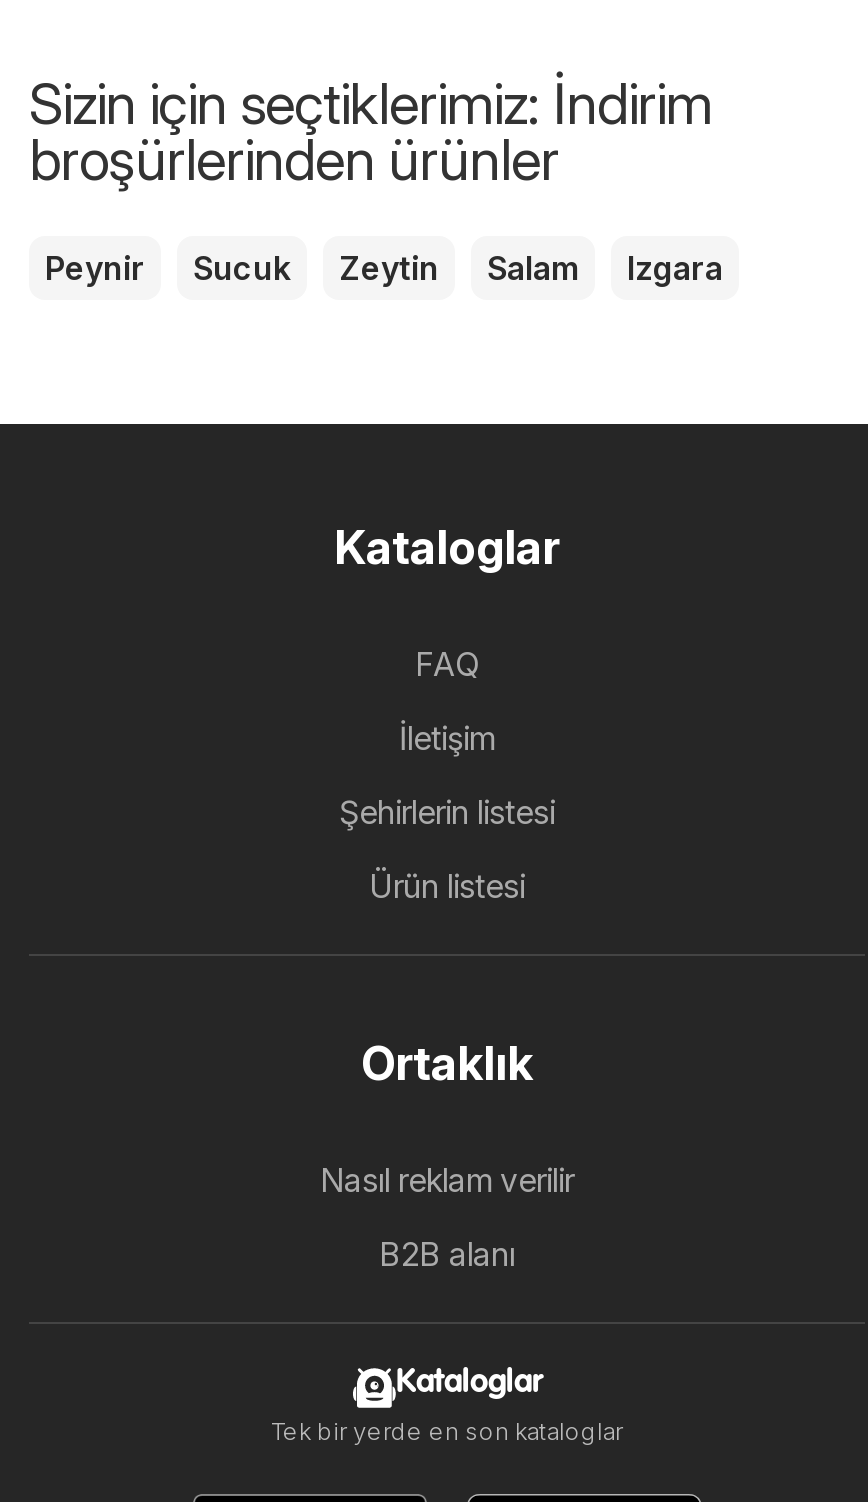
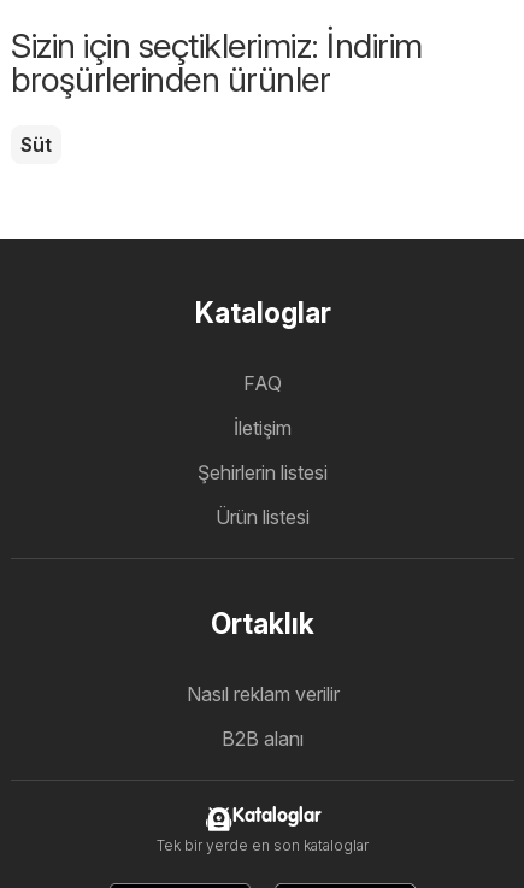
- Peynir
- Sucuk
- Zeytin
- Salam
- Izgara
+ Süt
